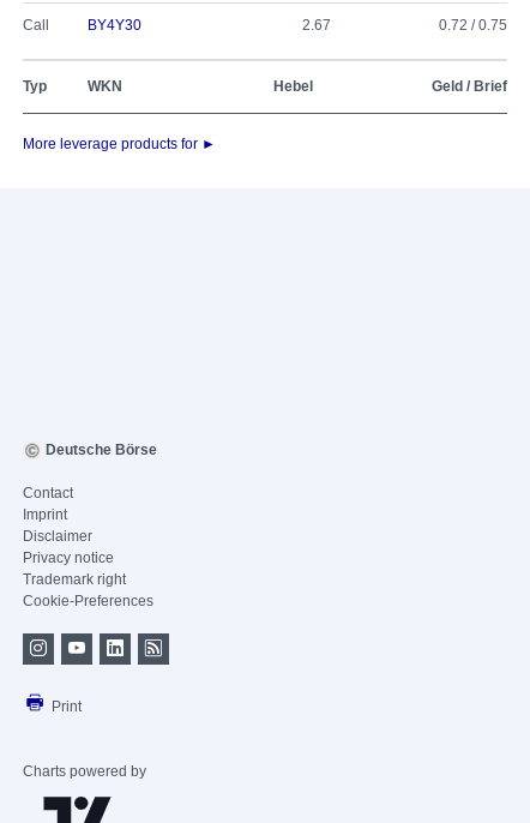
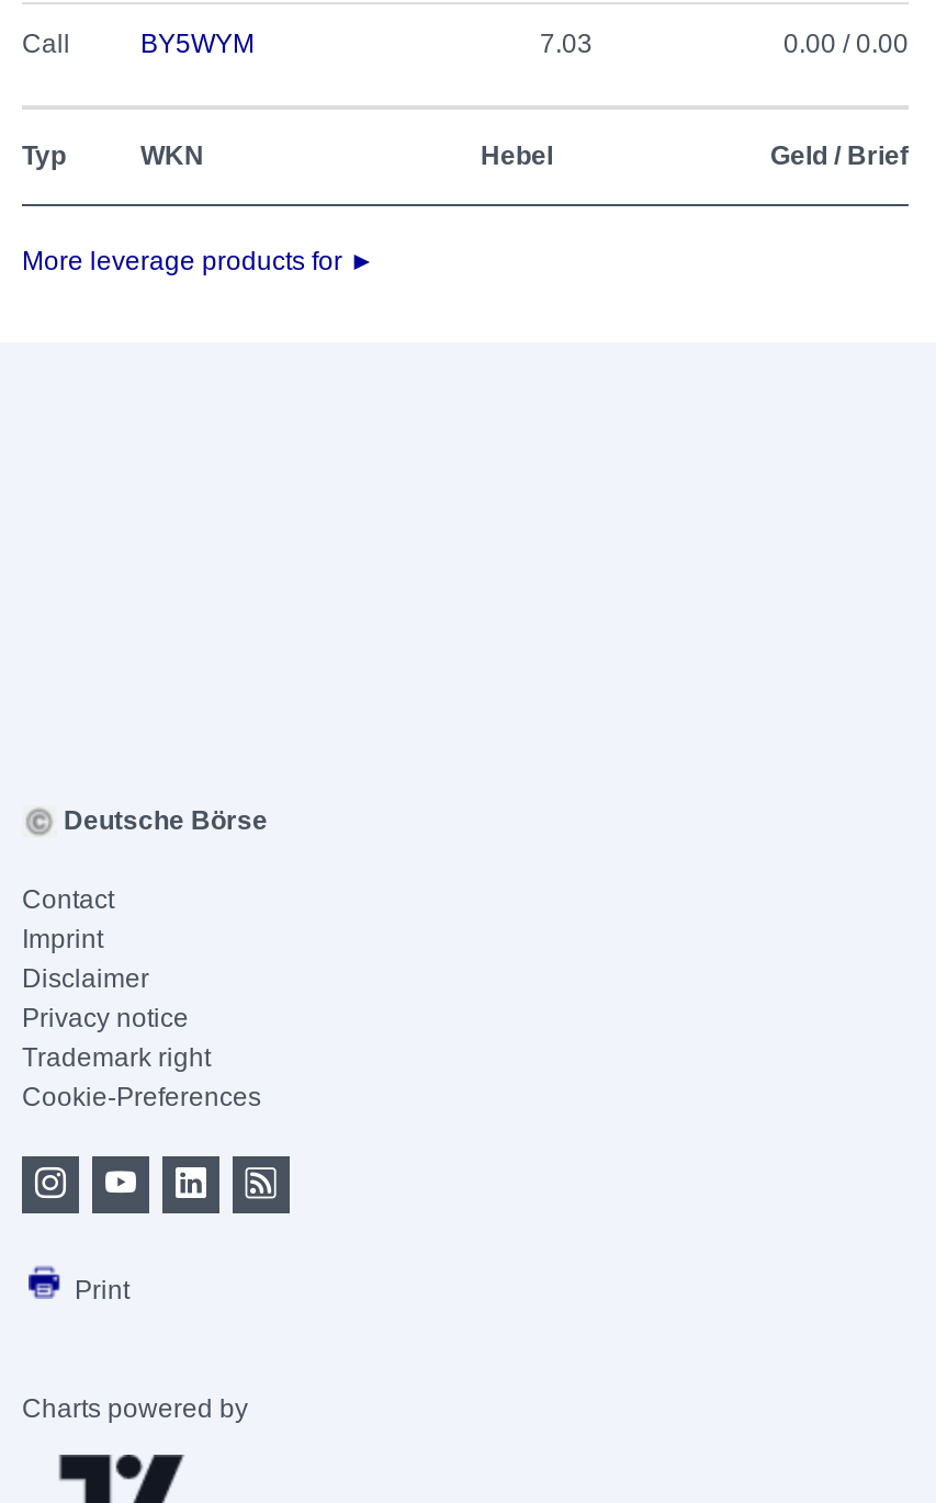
- BY4Y30
- 2.67
- 0.72 / 0.75
+ BY5WYM
+ 7.03
+ 0.00 / 0.00
